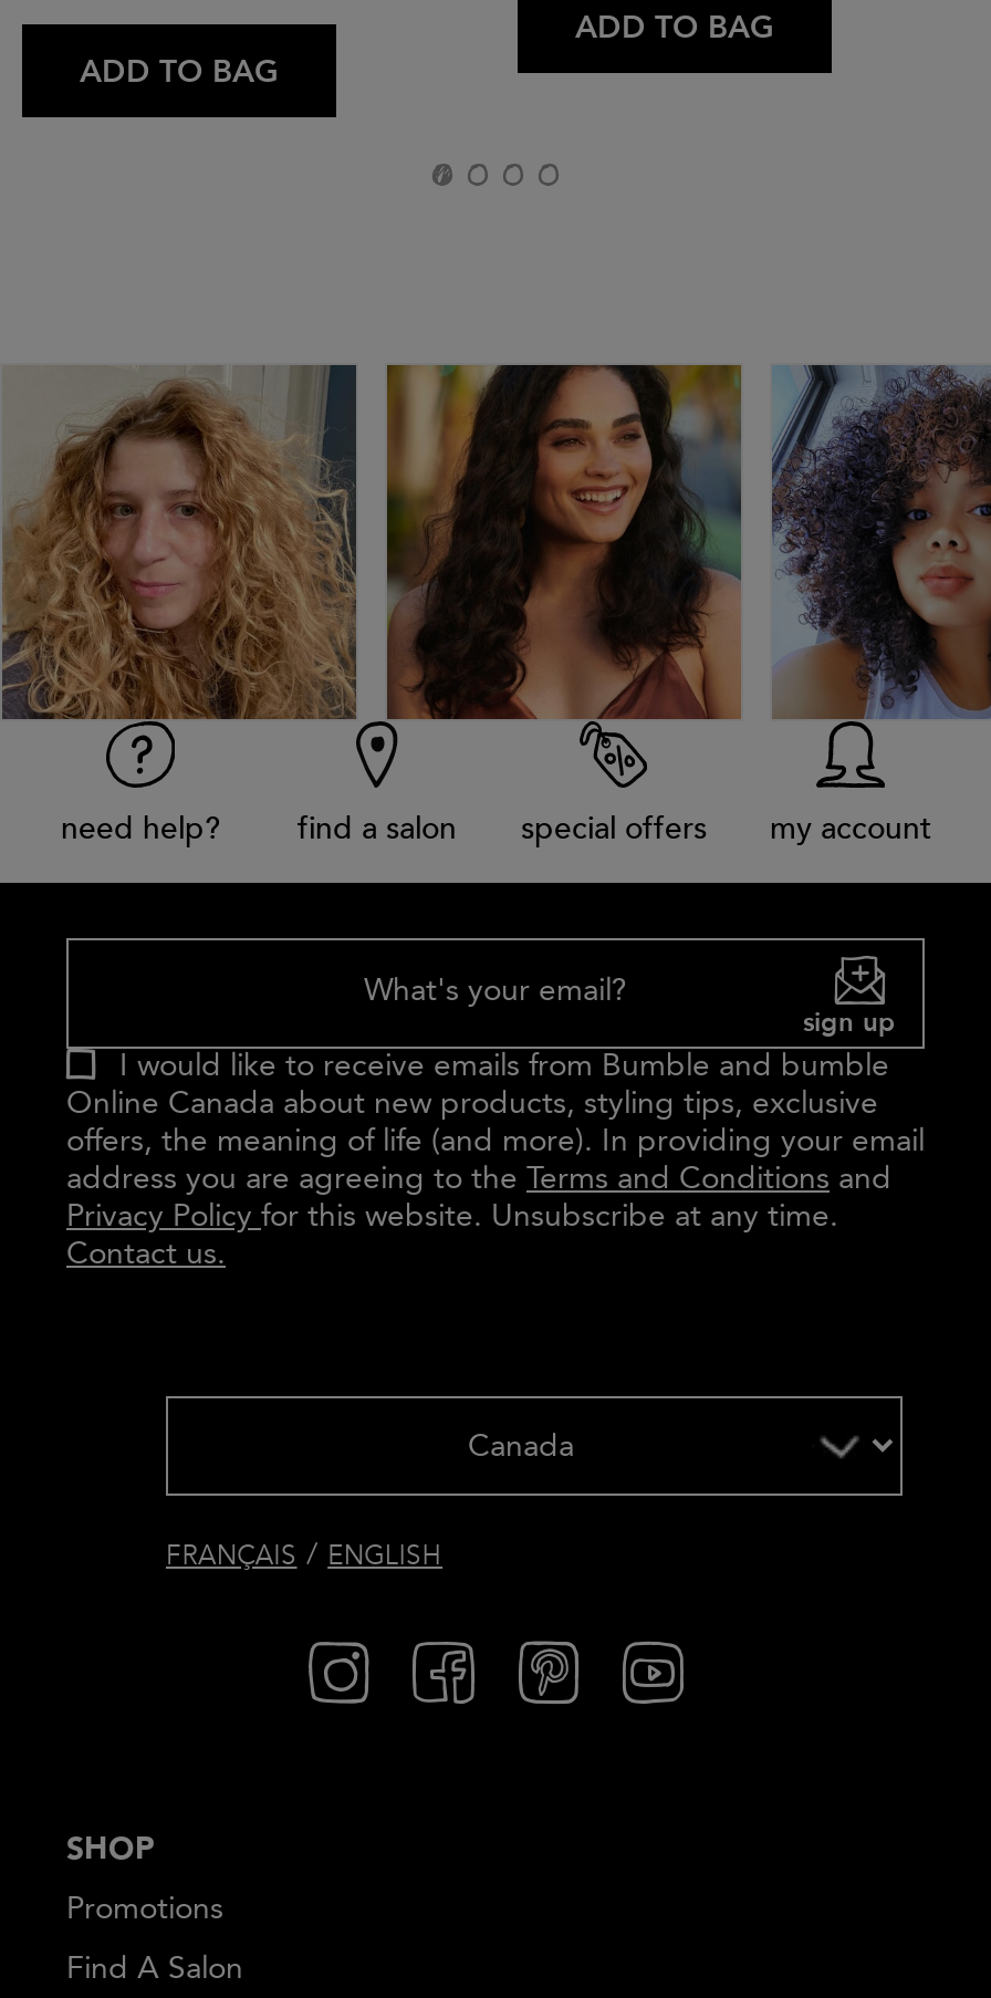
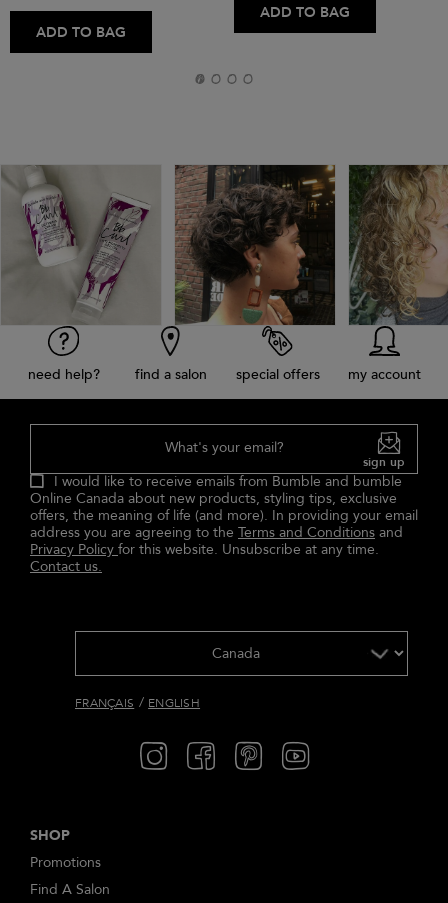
- [image]
+ [image]

- [image]
+ [image]

- [image]
+ [image]
